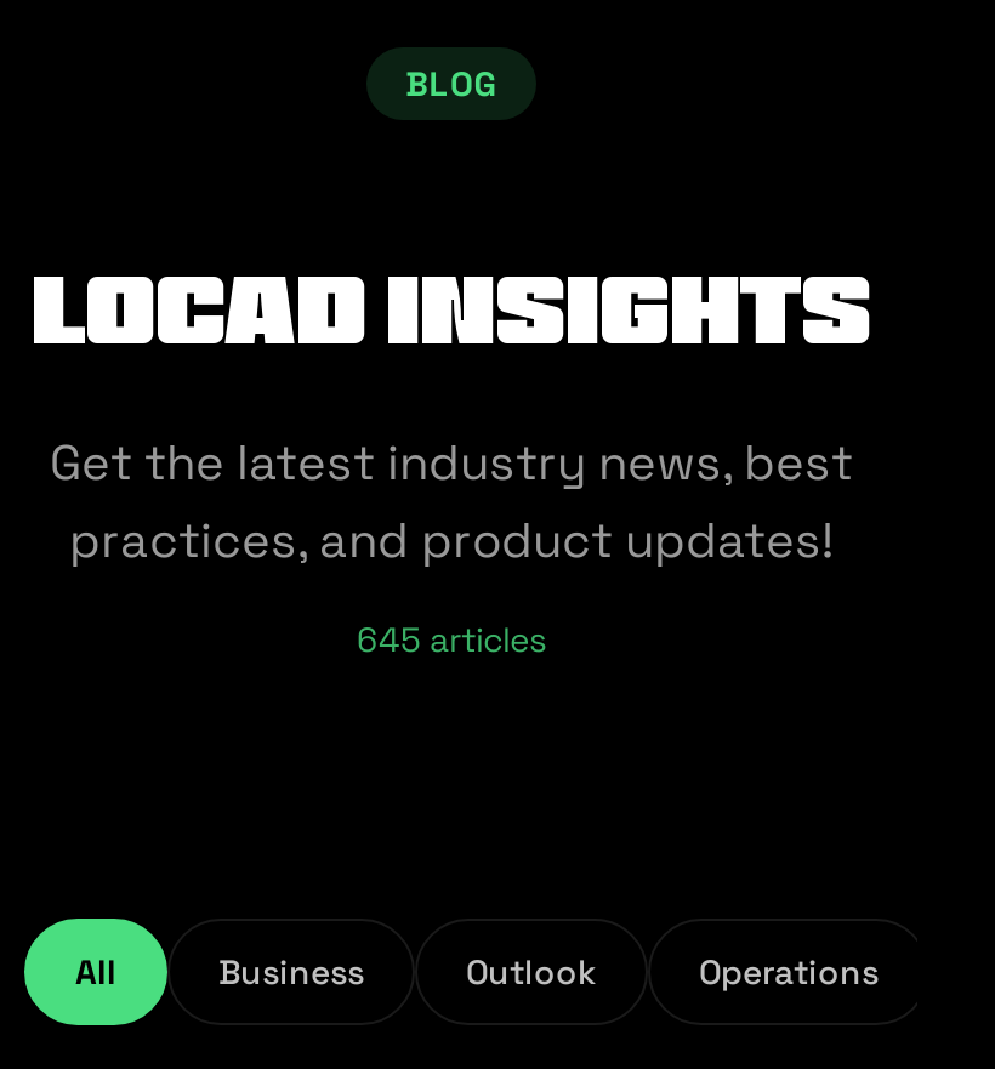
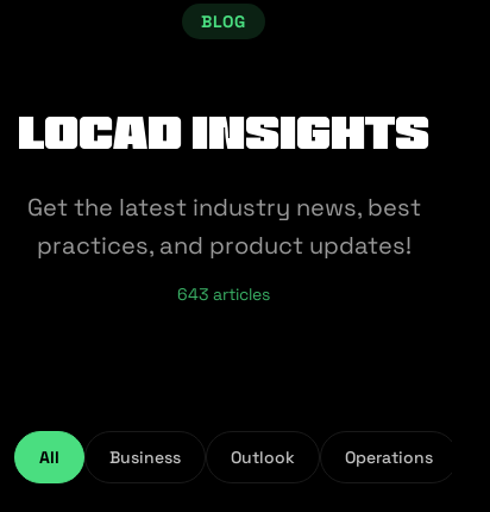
- 645 articles
+ 643 articles
